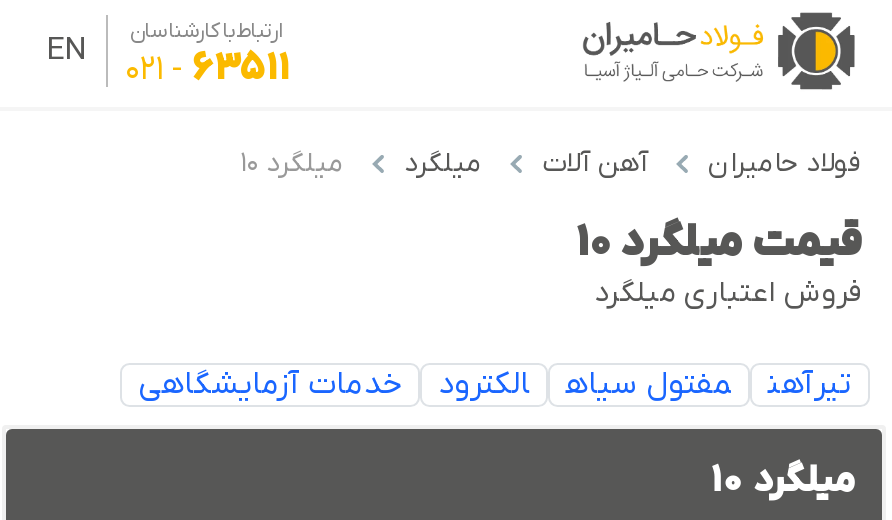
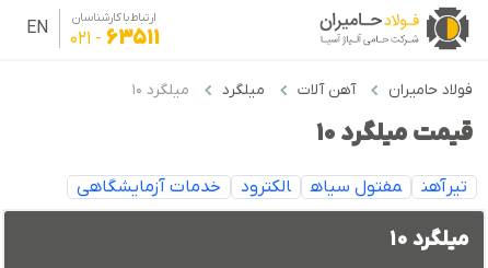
- فروش اعتباری میلگرد
